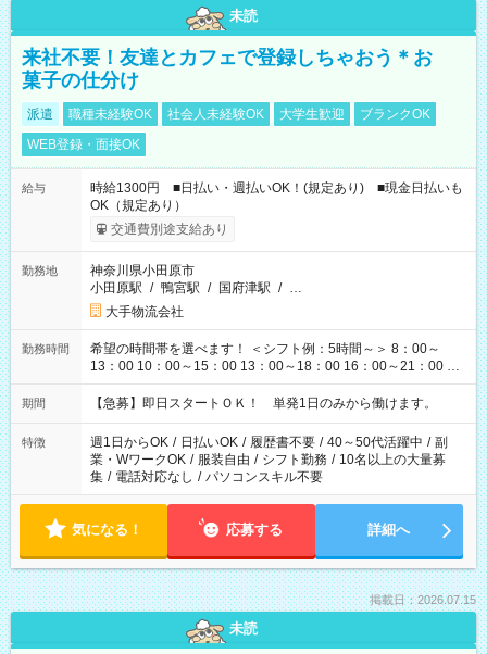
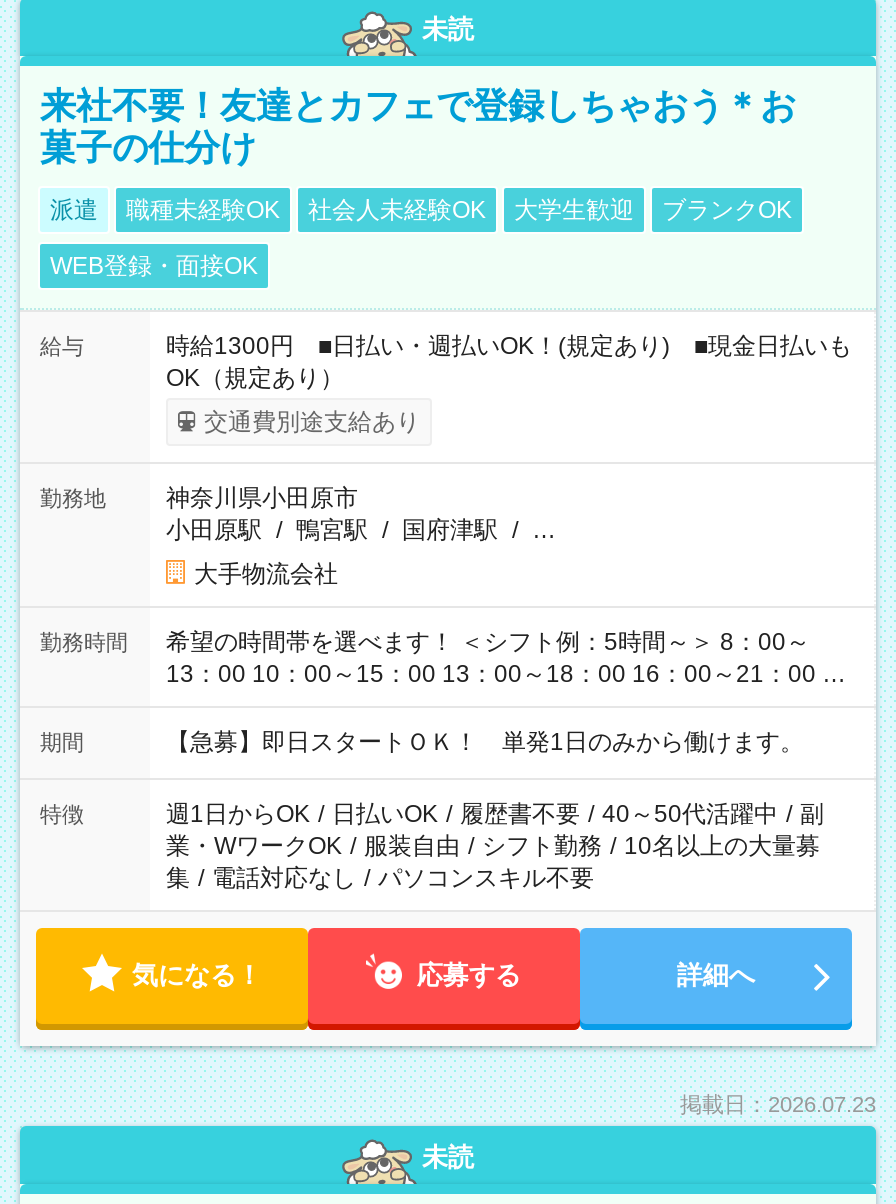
- 掲載日：2026.07.15
+ 掲載日：2026.07.23
